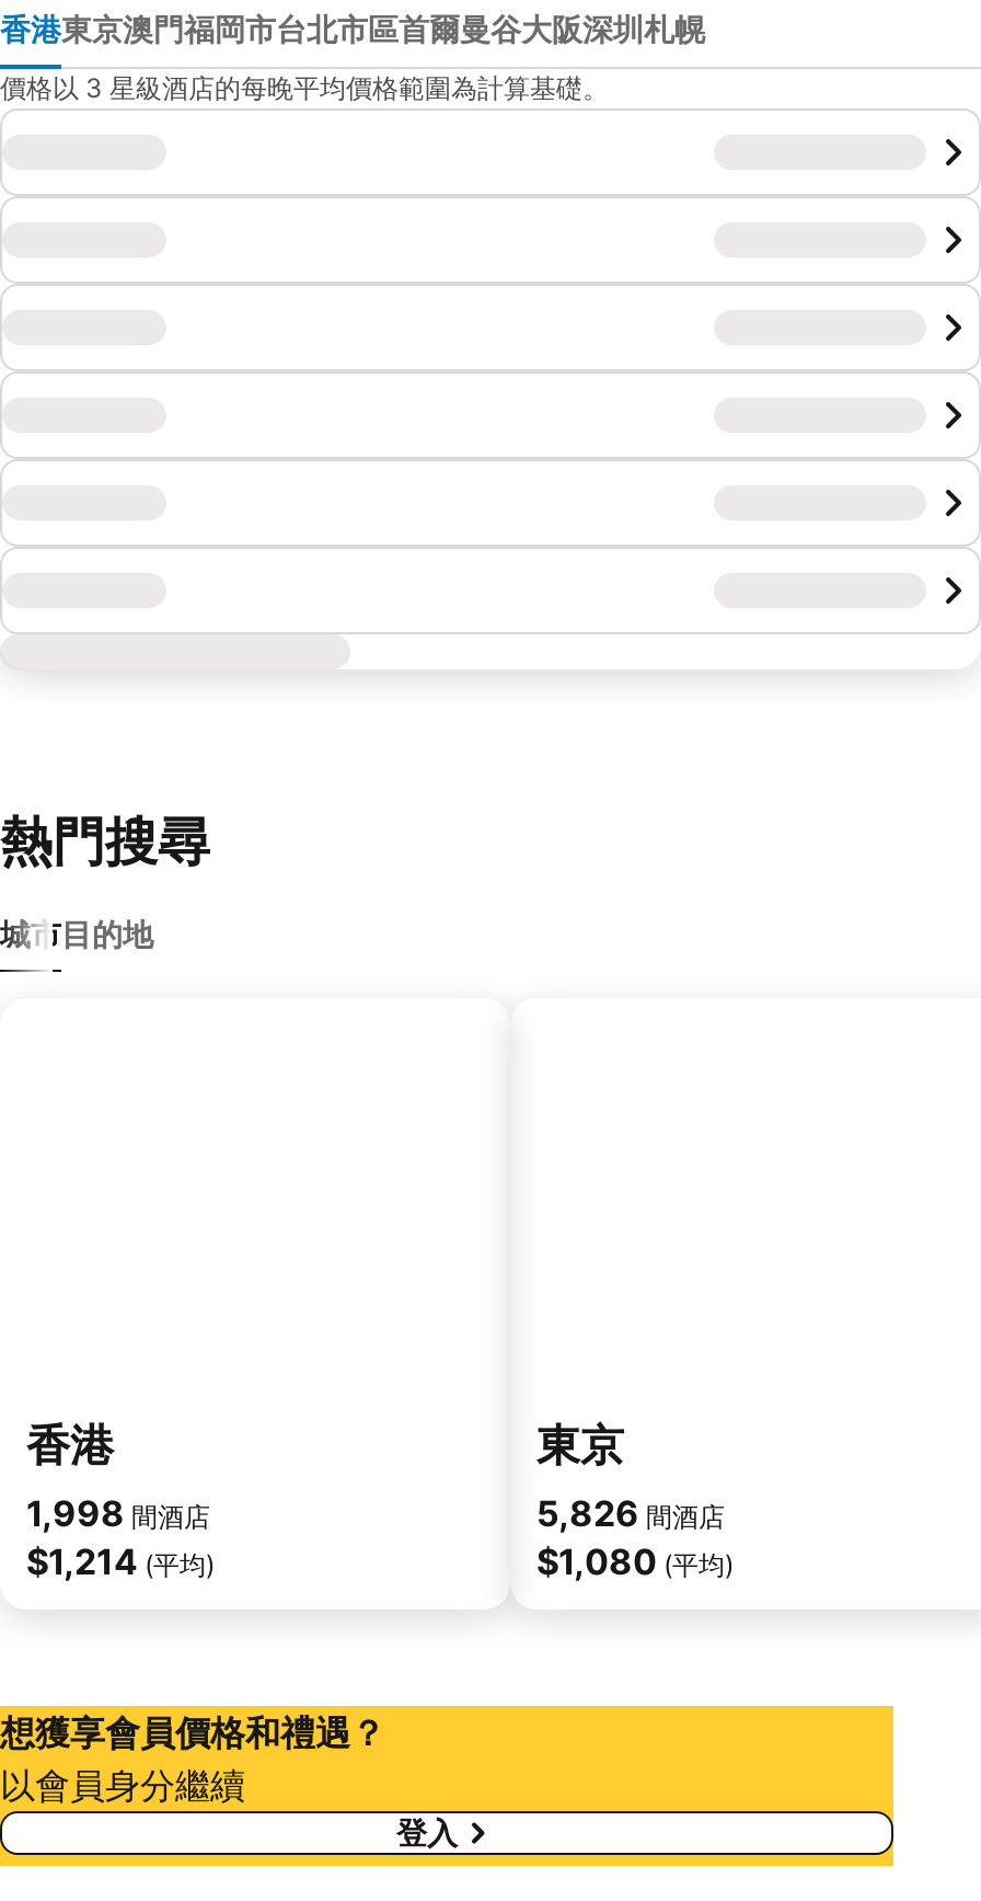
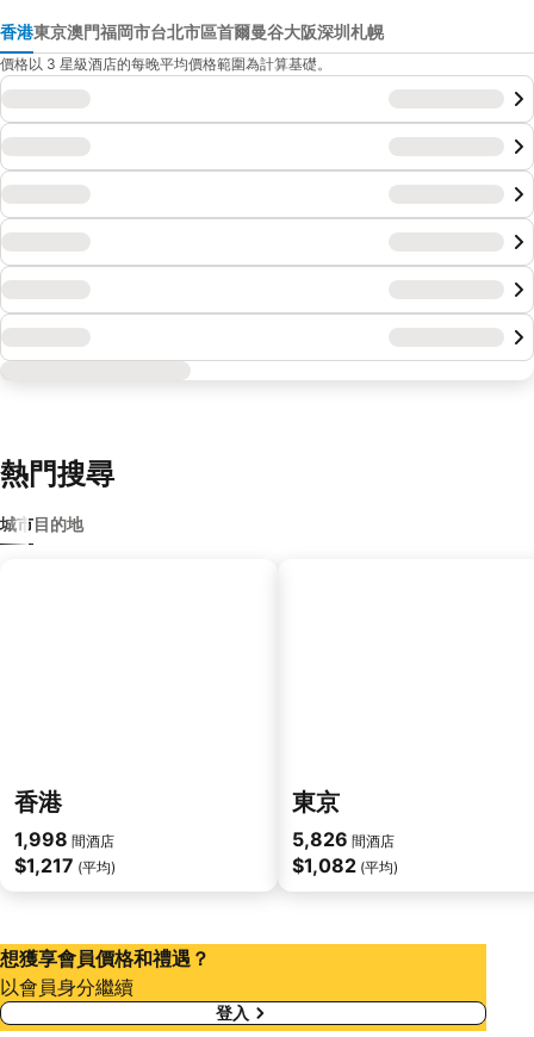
- $1,214 (平均)
+ $1,217 (平均)

- $1,080 (平均)
+ $1,082 (平均)
